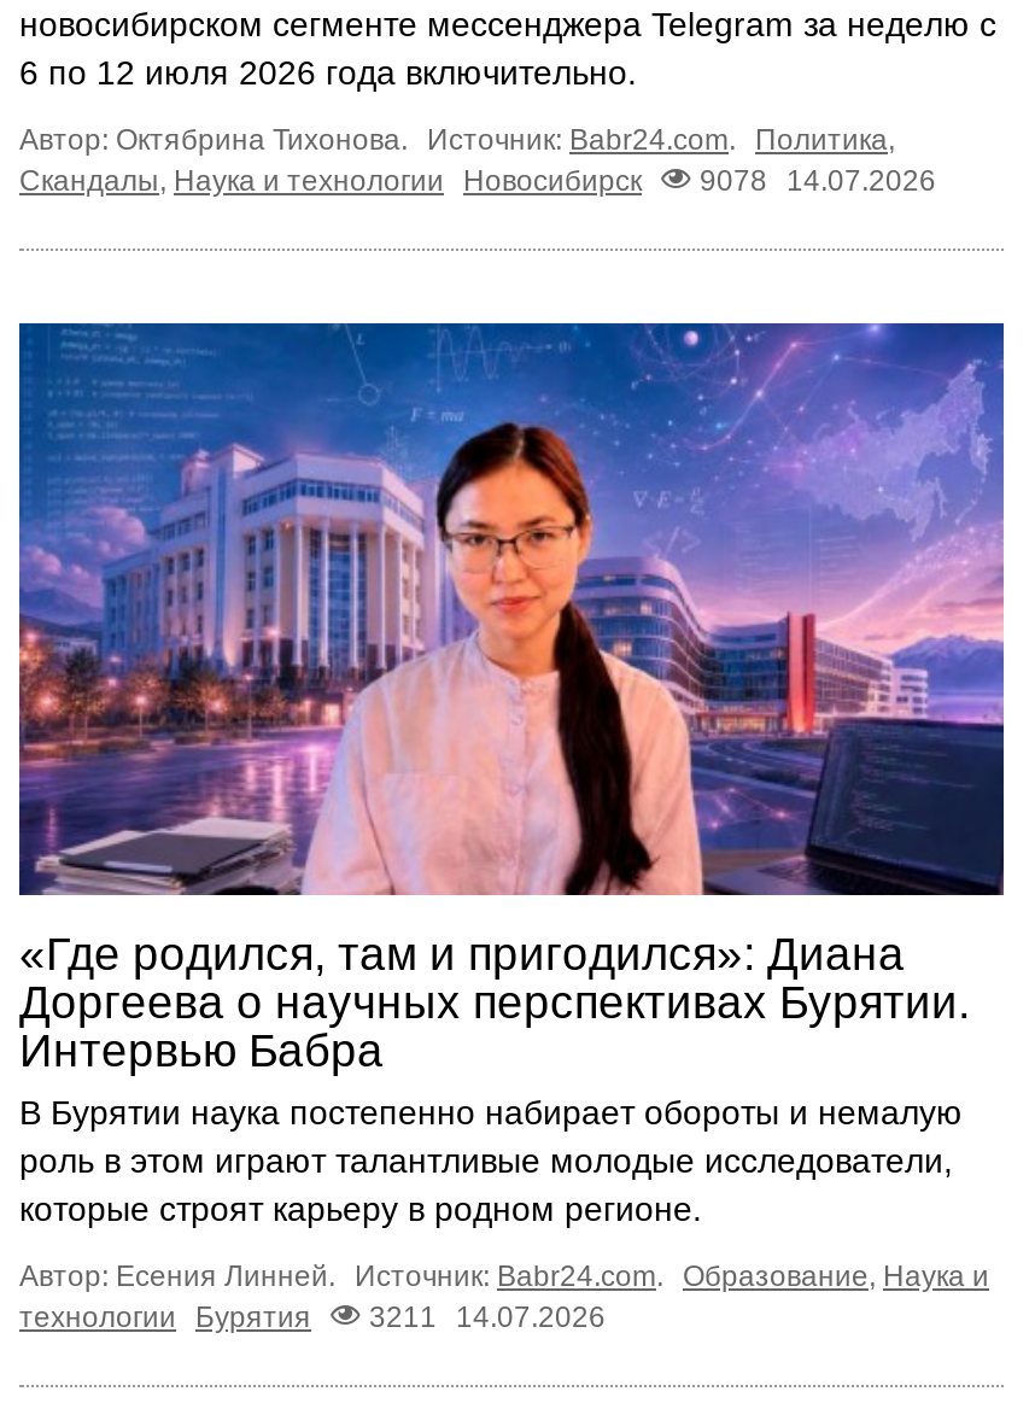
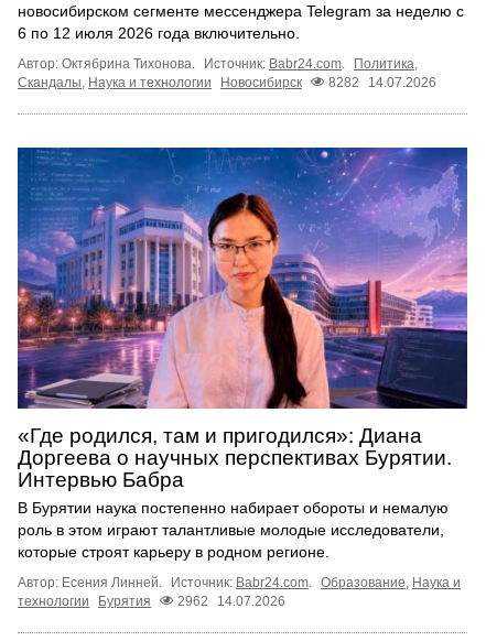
- Скандалы, Наука и технологии Новосибирск 9078 14.07.2026
+ Скандалы, Наука и технологии Новосибирск 8282 14.07.2026

- технологии Бурятия 3211 14.07.2026
+ технологии Бурятия 2962 14.07.2026
